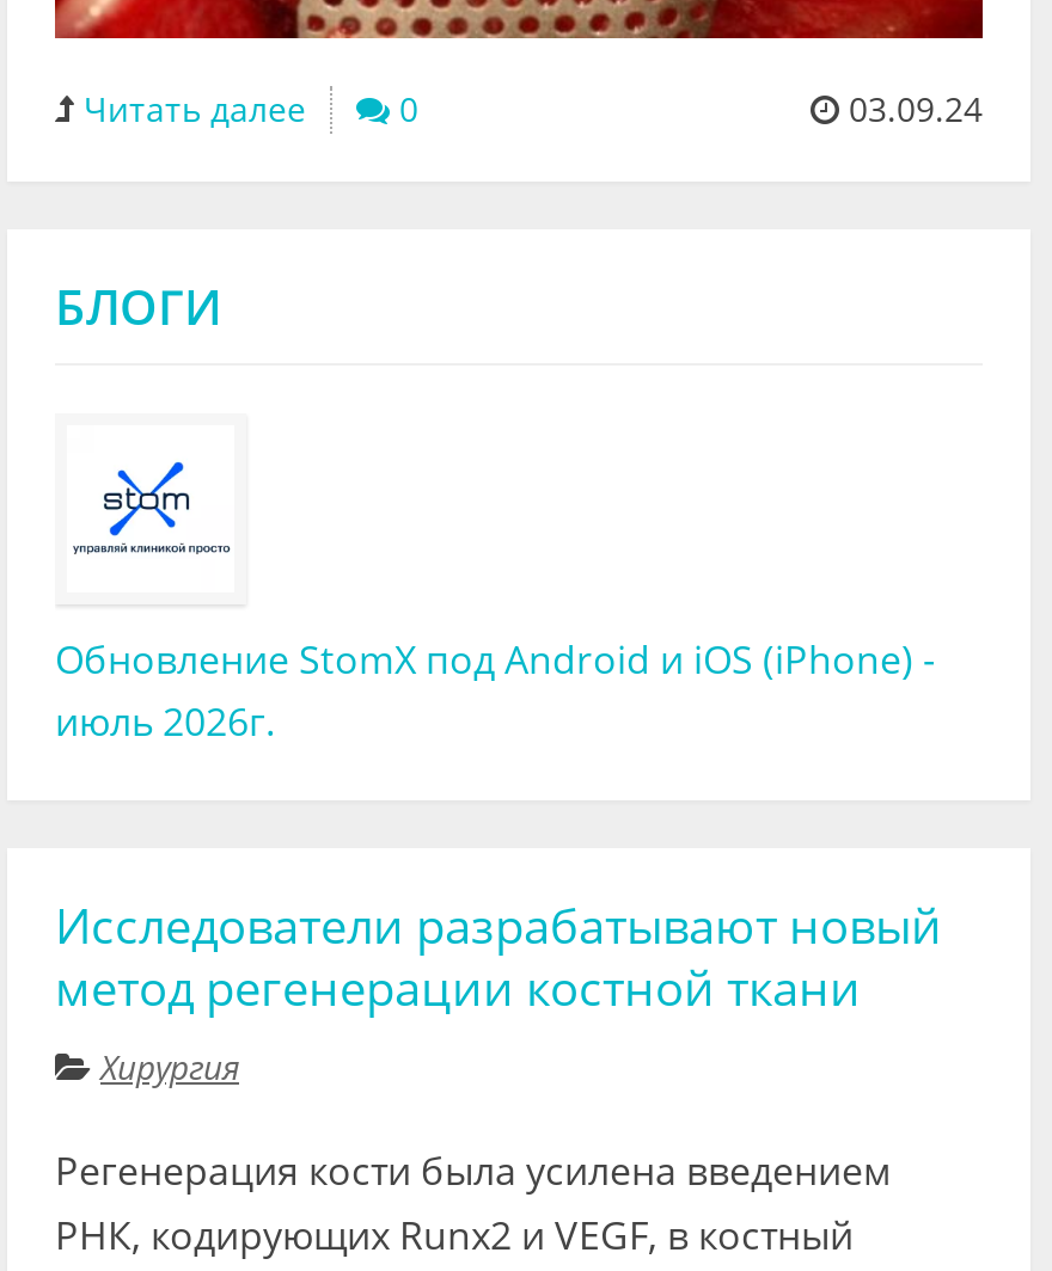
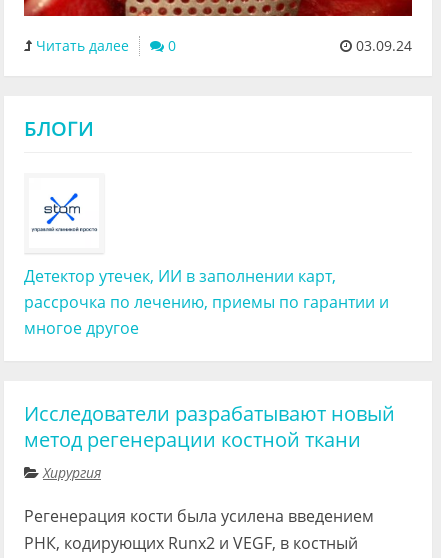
- Обновление StomX под Android и iOS (iPhone) -
- июль 2026г.
+ Детектор утечек, ИИ в заполнении карт,
+ рассрочка по лечению, приемы по гарантии и
+ многое другое
